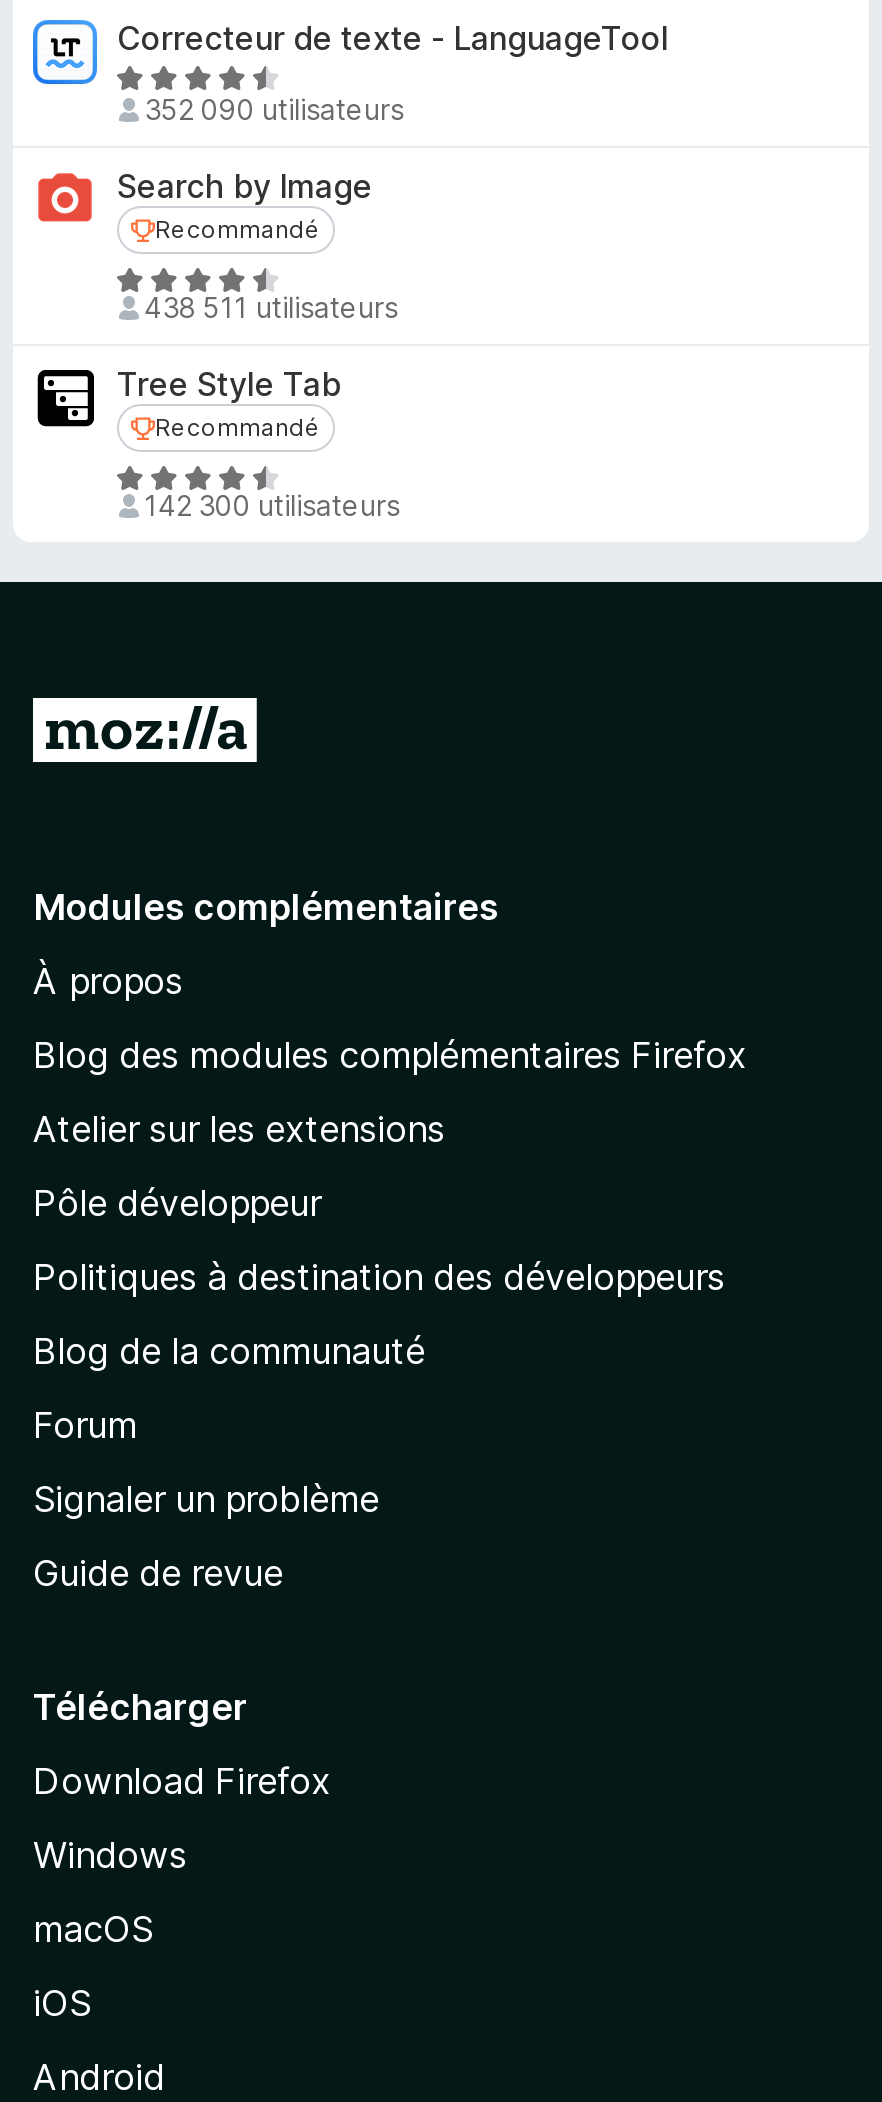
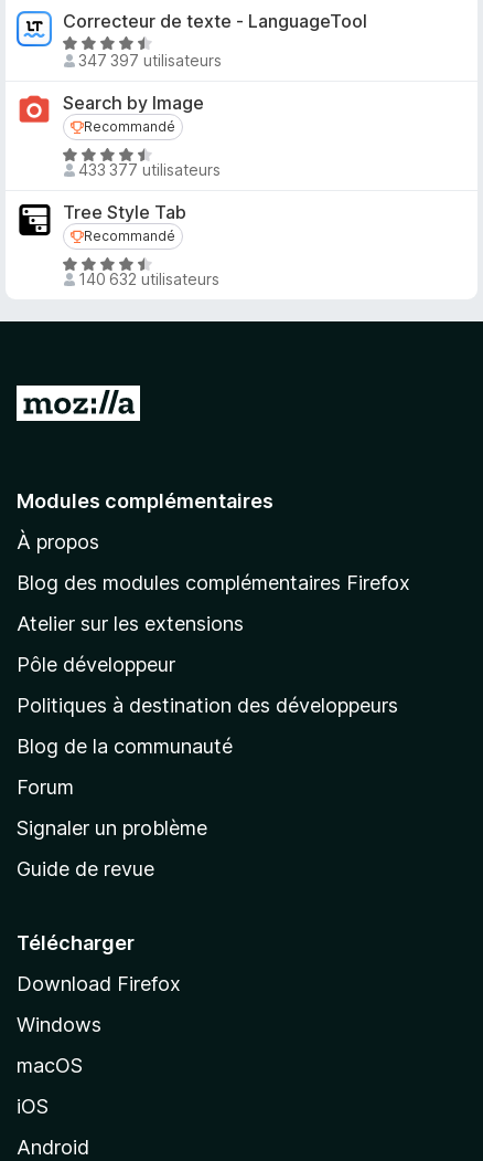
- 352 090 utilisateurs
+ 347 397 utilisateurs

- 438 511 utilisateurs
+ 433 377 utilisateurs

- 142 300 utilisateurs
+ 140 632 utilisateurs
